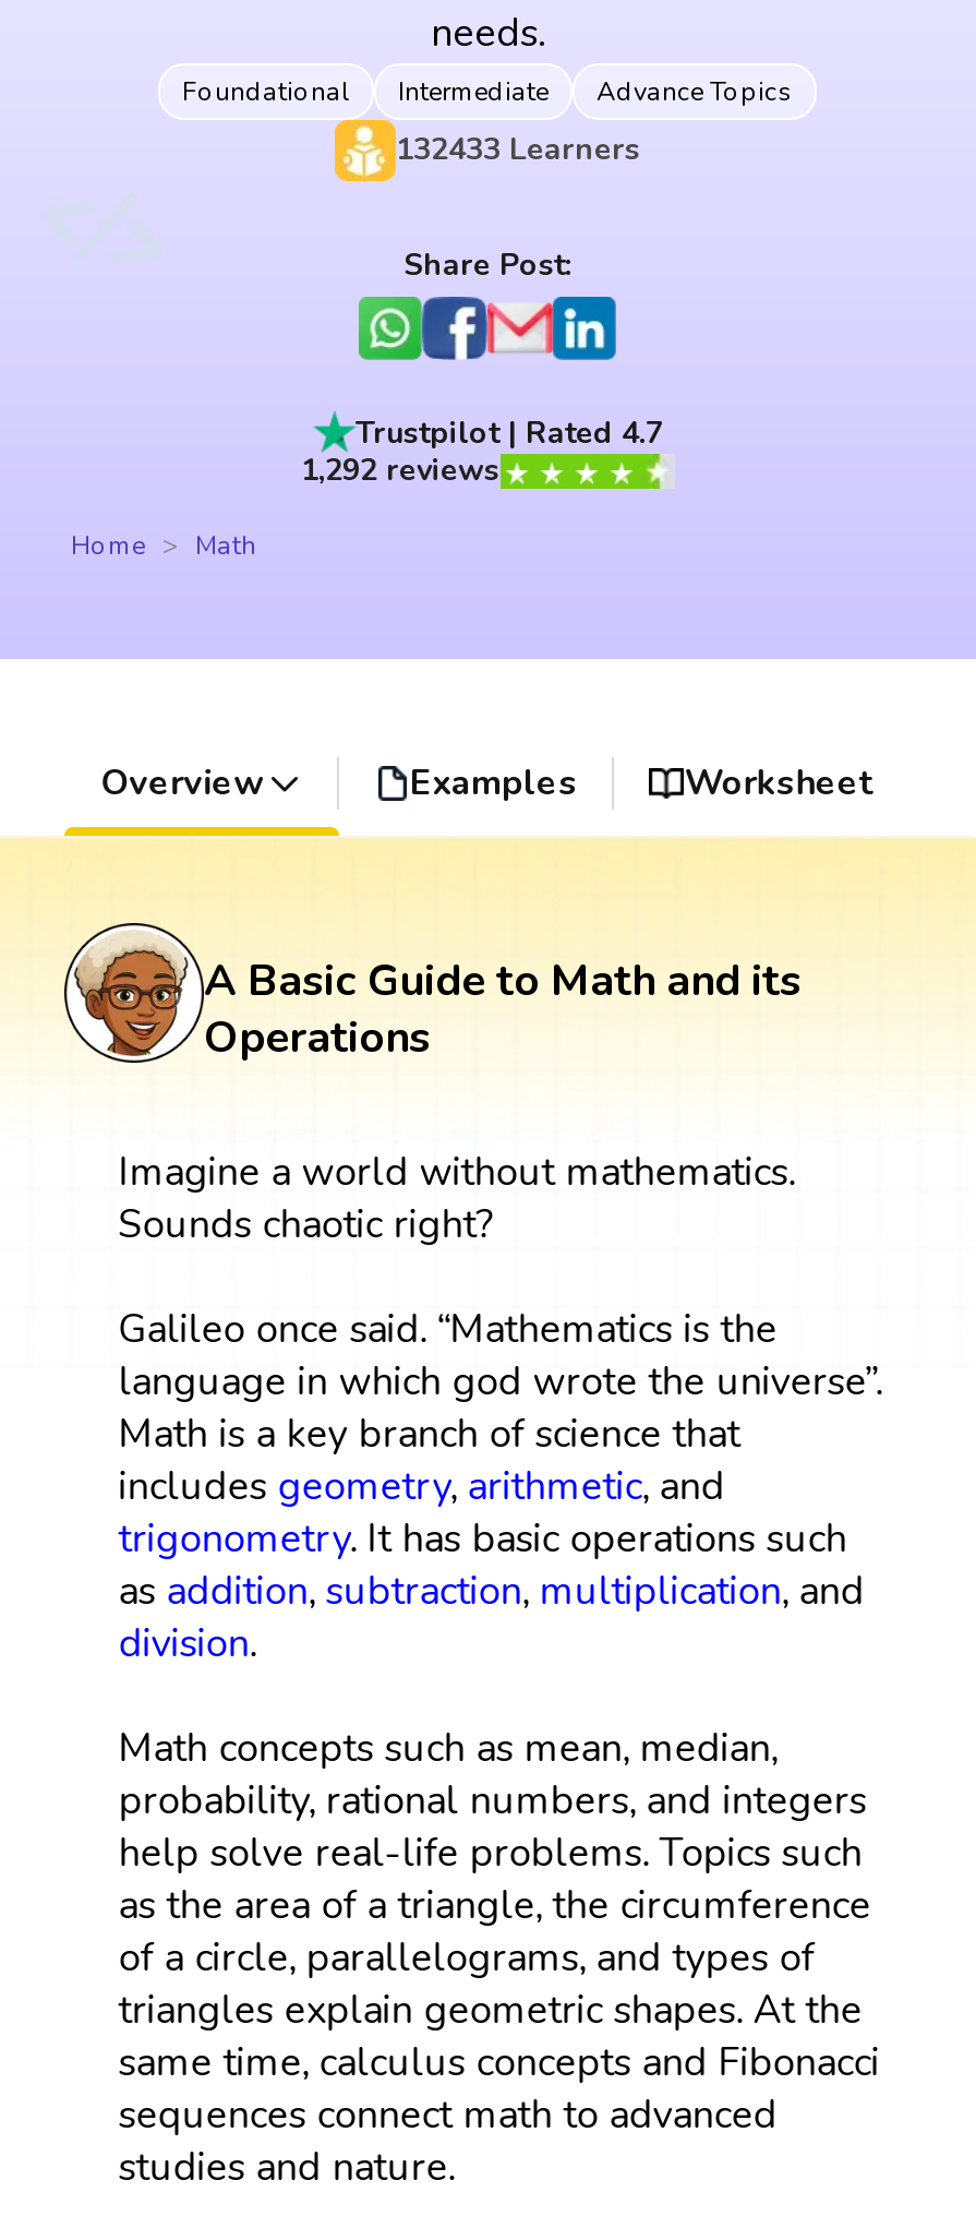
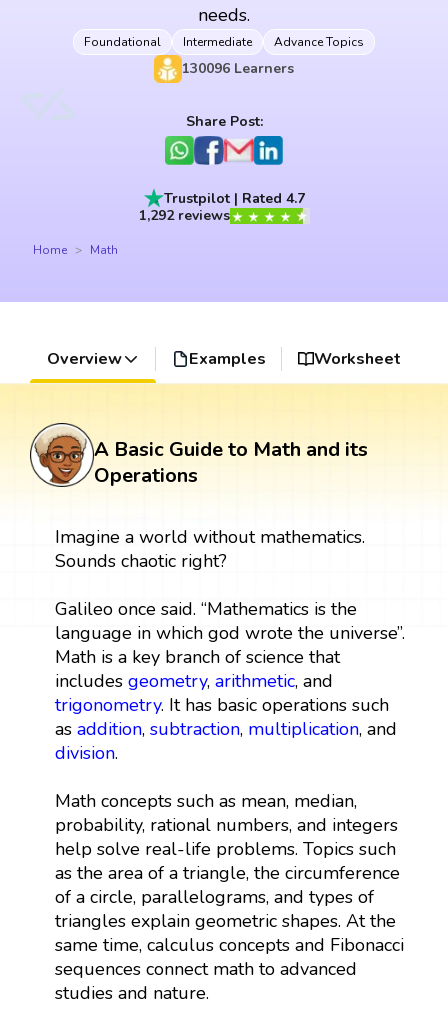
- 132433 Learners
+ 130096 Learners
